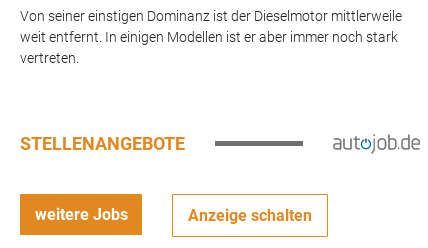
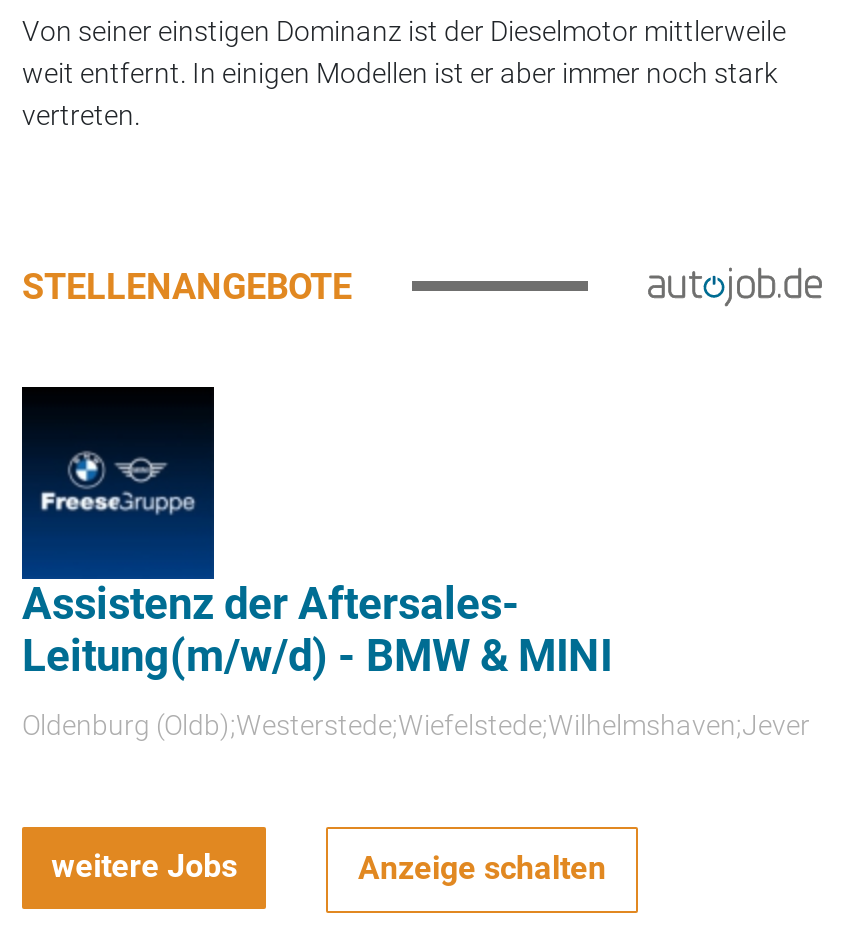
+ [image]
+ Assistenz der Aftersales-
+ Leitung(m/w/d) - BMW & MINI
+ Oldenburg (Oldb);Westerstede;Wiefelstede;Wilhelmshaven;Jever
